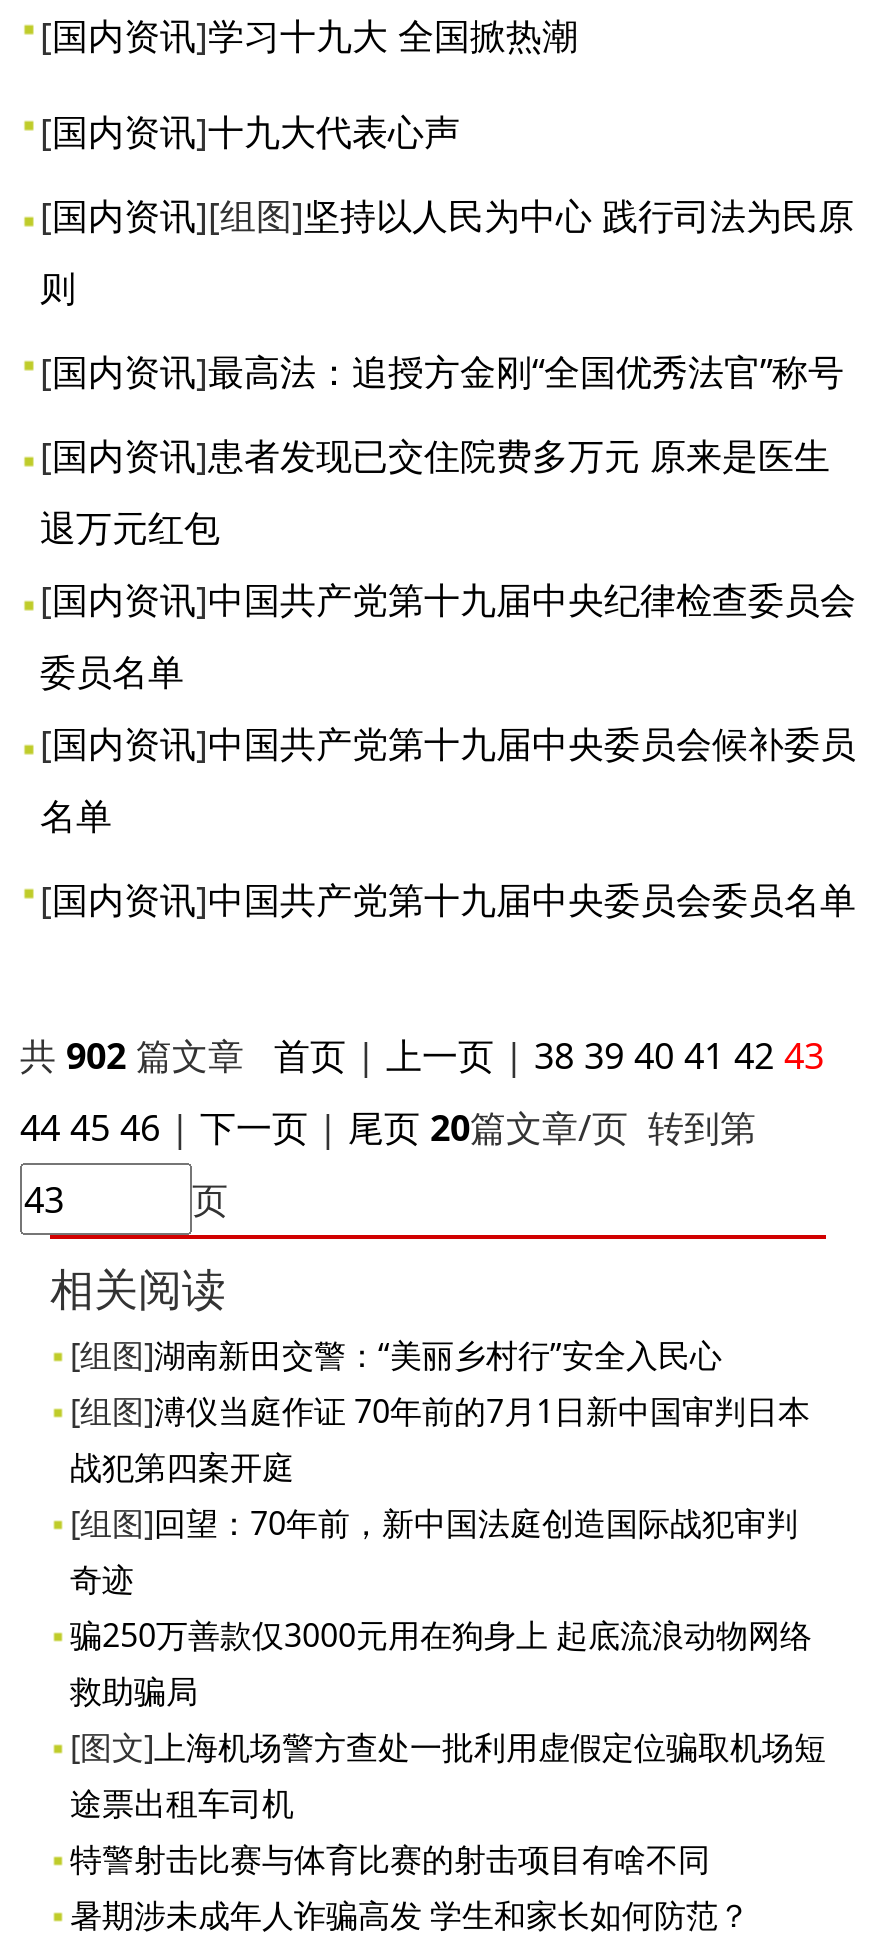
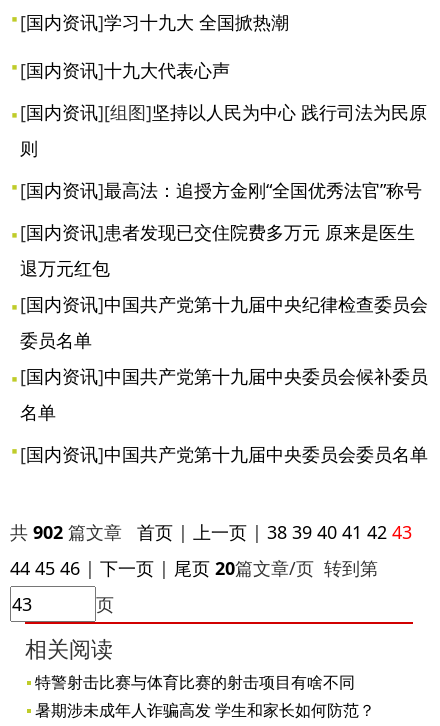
- [组图]湖南新田交警：“美丽乡村行”安全入民心
- [组图]溥仪当庭作证 70年前的7月1日新中国审判日本
- 战犯第四案开庭
- [组图]回望：70年前，新中国法庭创造国际战犯审判
- 奇迹
- 骗250万善款仅3000元用在狗身上 起底流浪动物网络
- 救助骗局
- [图文]上海机场警方查处一批利用虚假定位骗取机场短
- 途票出租车司机
